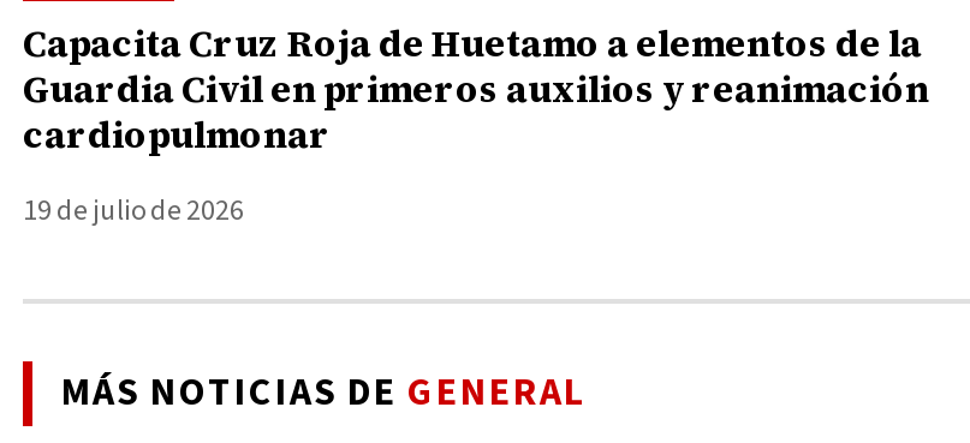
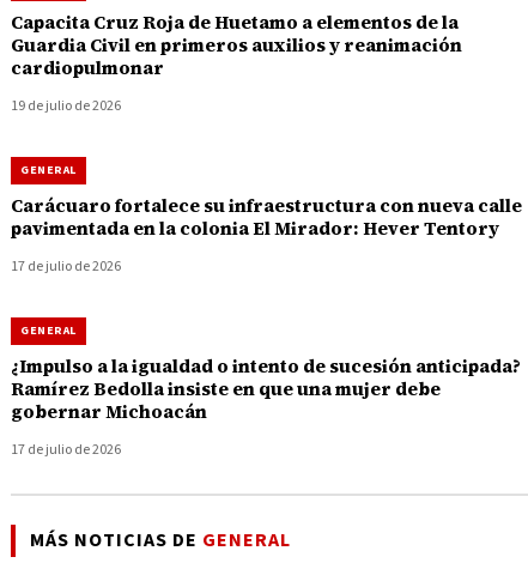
+ GENERAL
+ Carácuaro fortalece su infraestructura con nueva calle
+ pavimentada en la colonia El Mirador: Hever Tentory
+ 17 de julio de 2026
+ GENERAL
+ ¿Impulso a la igualdad o intento de sucesión anticipada?
+ Ramírez Bedolla insiste en que una mujer debe
+ gobernar Michoacán
+ 17 de julio de 2026
